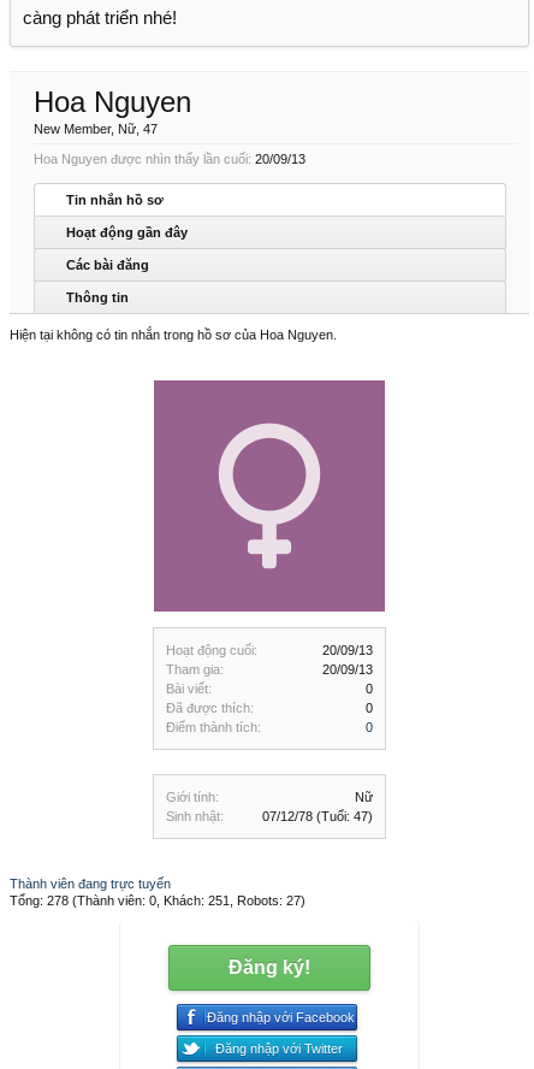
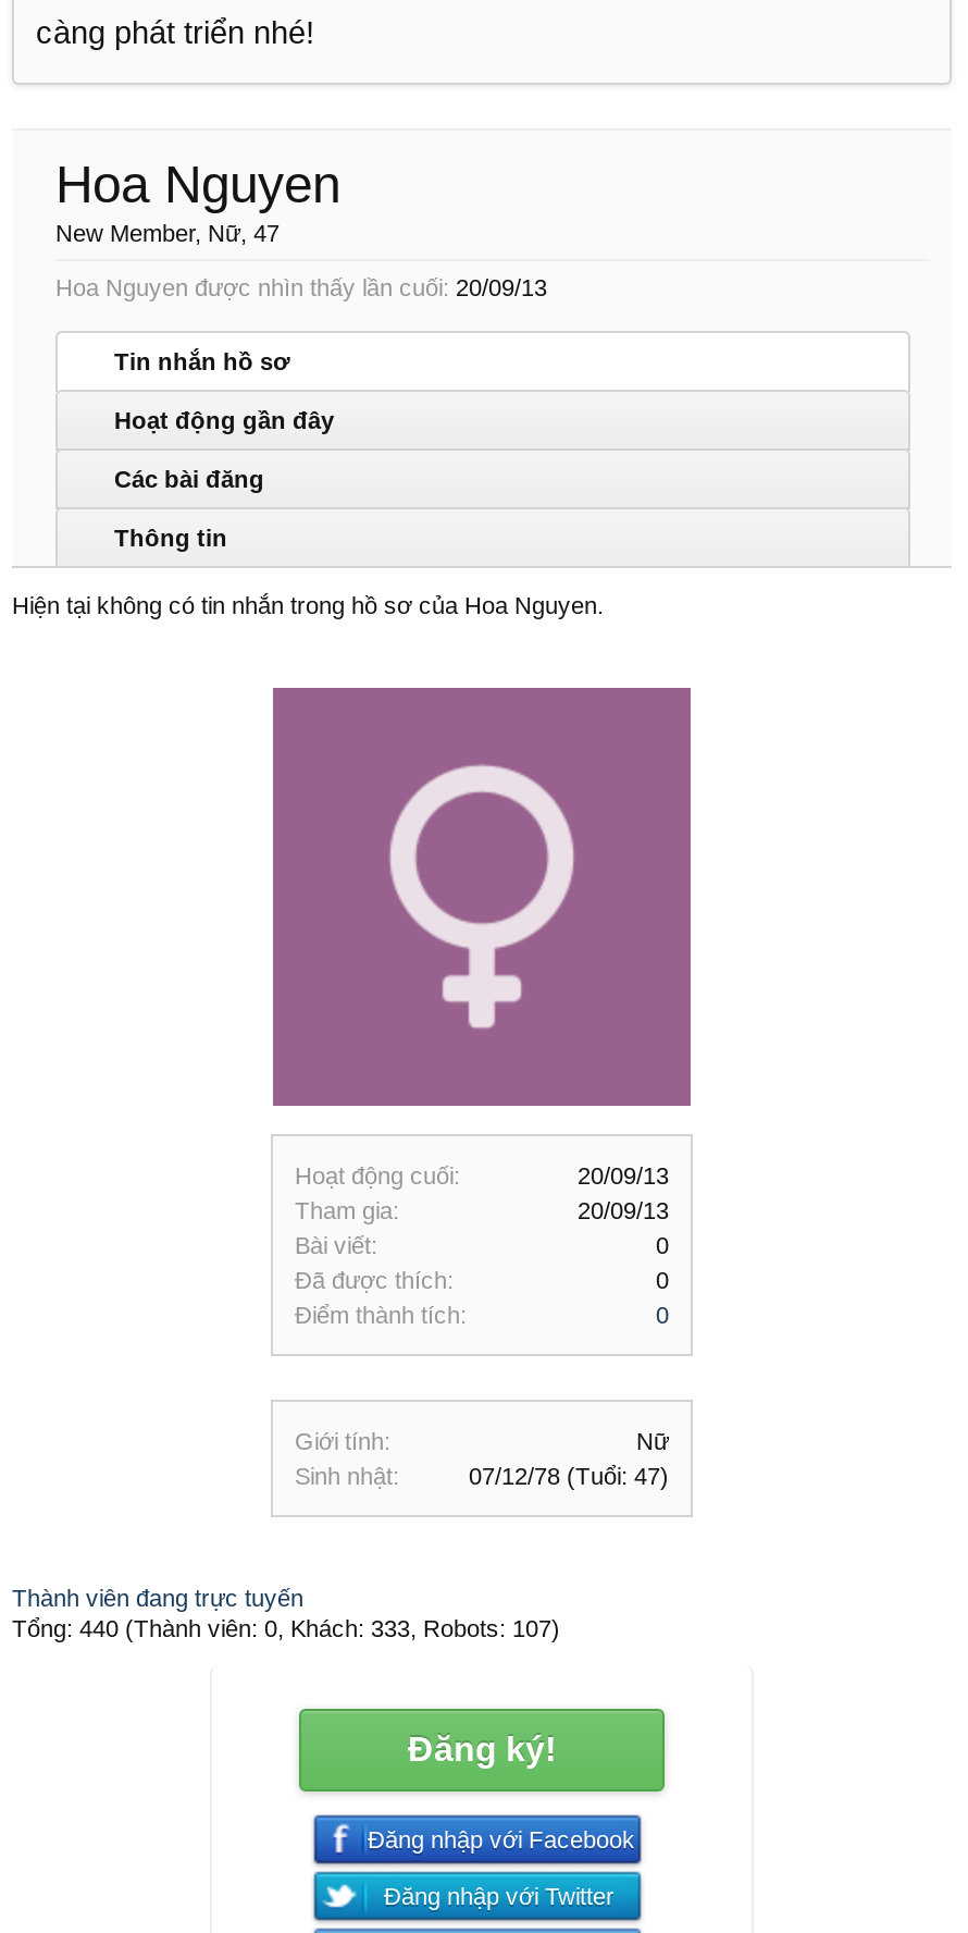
- Tổng: 278 (Thành viên: 0, Khách: 251, Robots: 27)
+ Tổng: 440 (Thành viên: 0, Khách: 333, Robots: 107)
